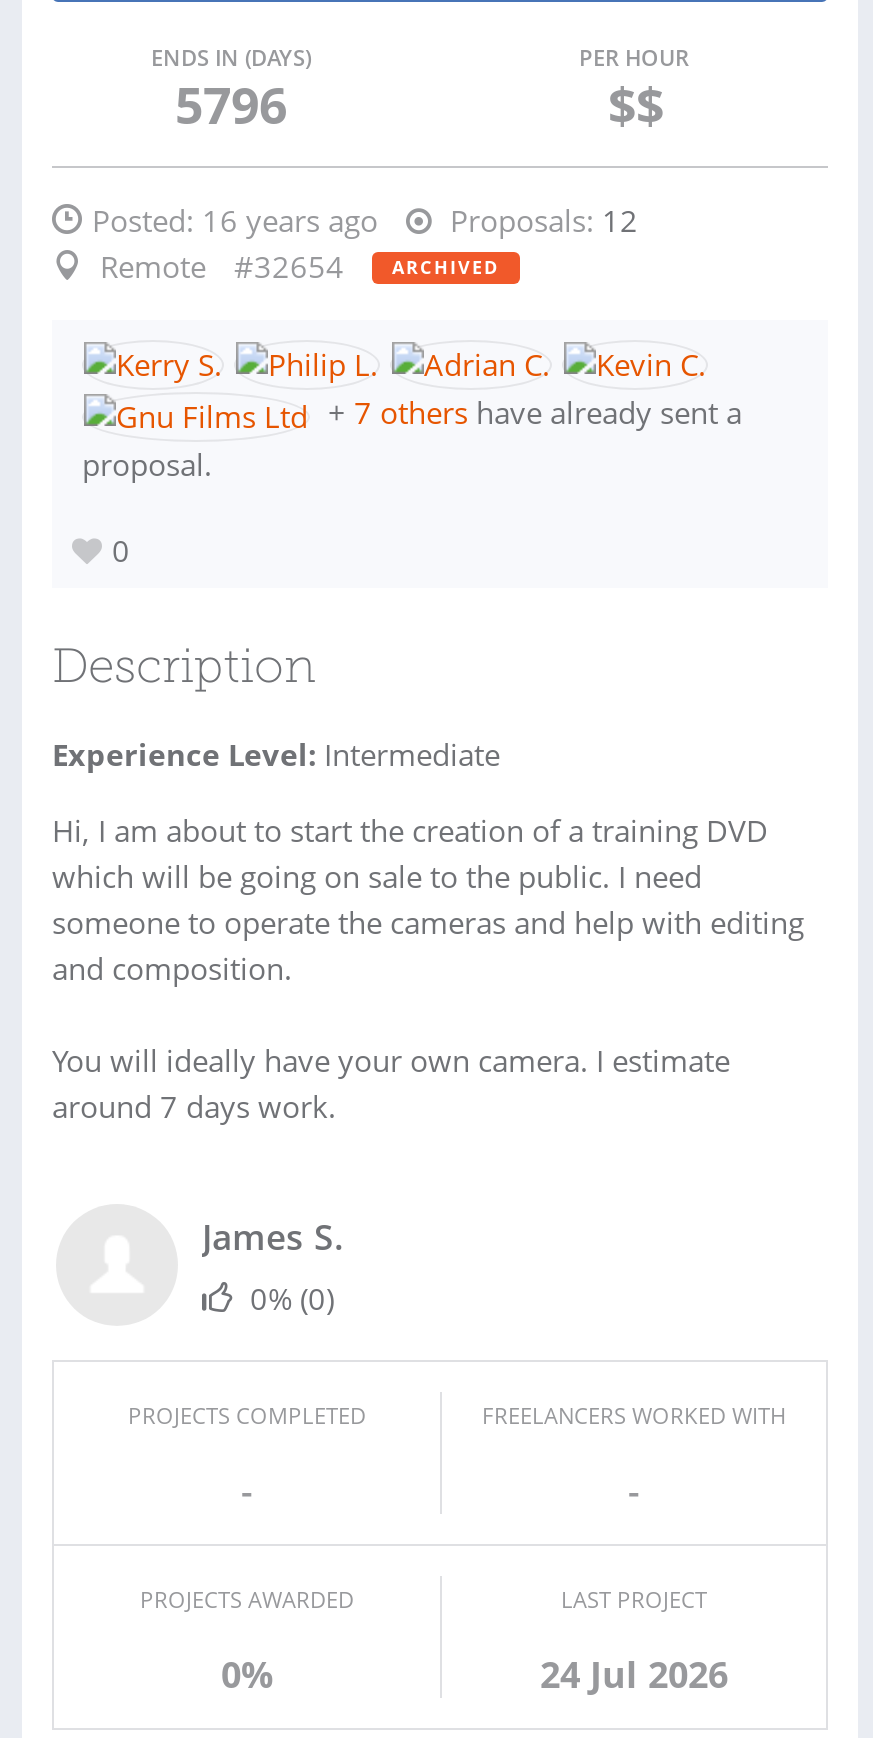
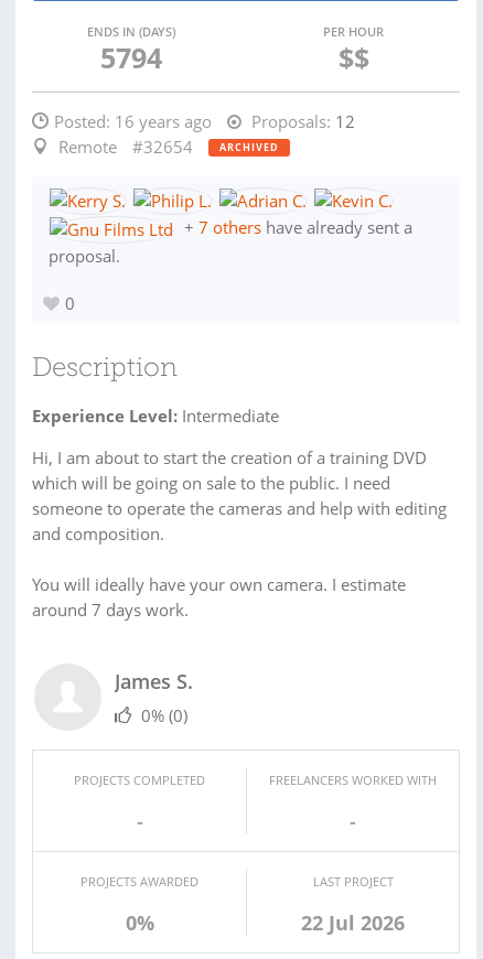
- 5796
+ 5794

- 24 Jul 2026
+ 22 Jul 2026
